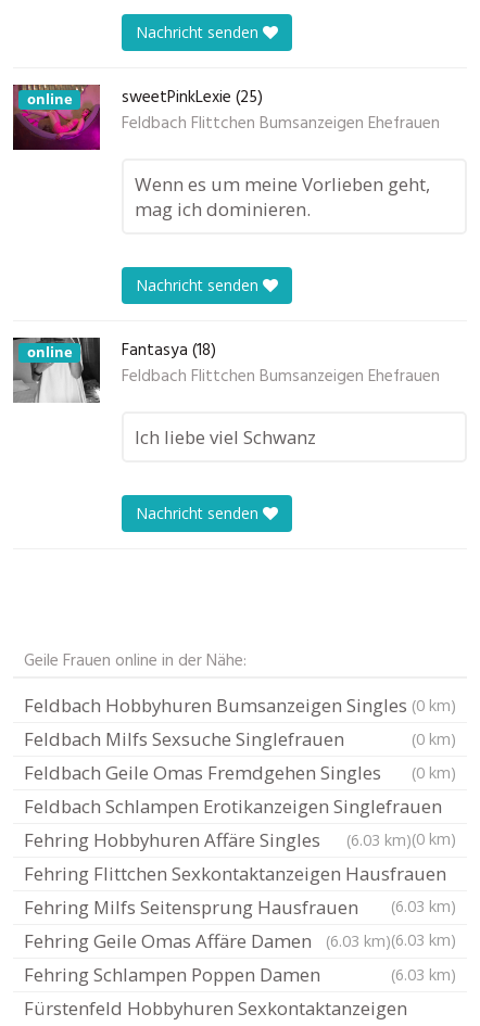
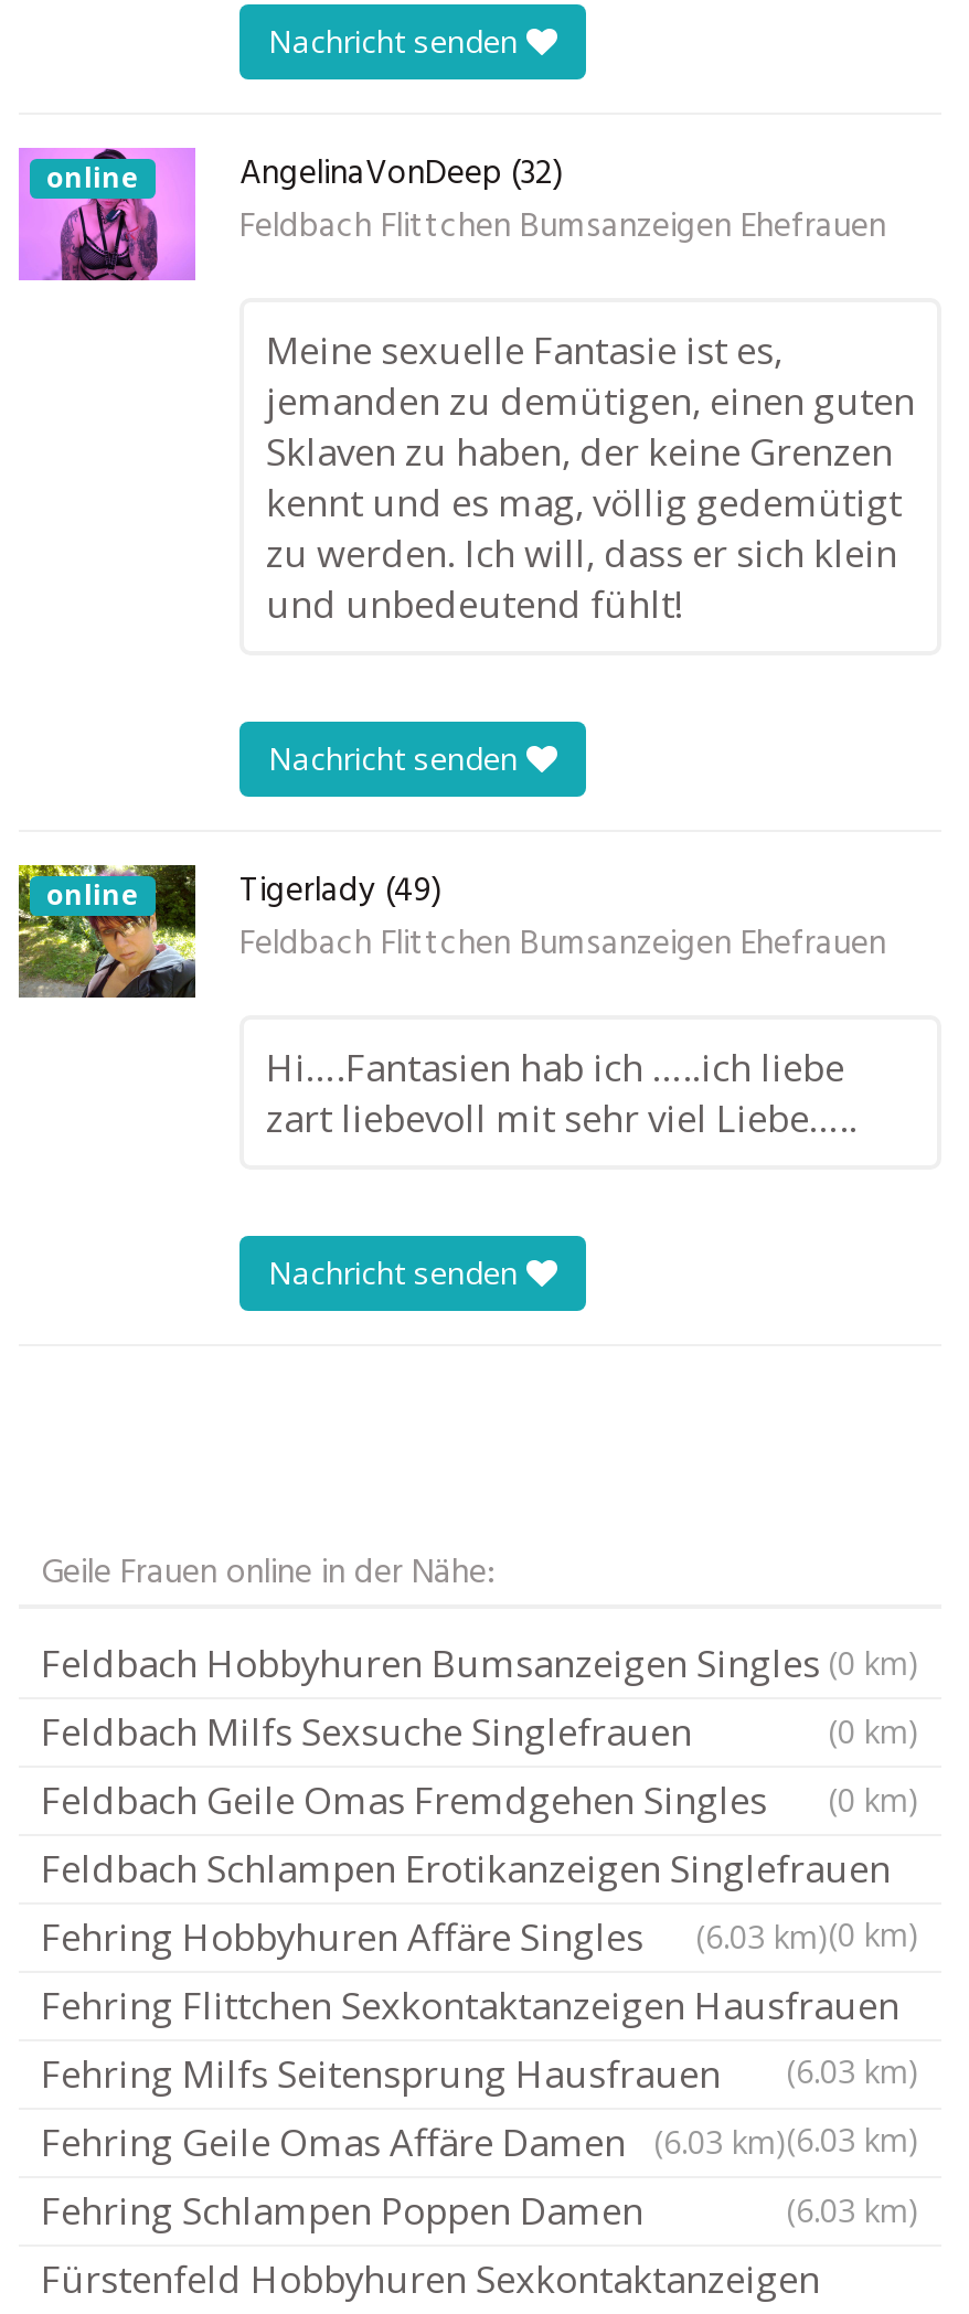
- [image]
- sweetPinkLexie (25)
+ [image]
+ AngelinaVonDeep (32)

- Wenn es um meine Vorlieben geht,
- mag ich dominieren.
+ Meine sexuelle Fantasie ist es,
+ jemanden zu demütigen, einen guten
+ Sklaven zu haben, der keine Grenzen
+ kennt und es mag, völlig gedemütigt
+ zu werden. Ich will, dass er sich klein
+ und unbedeutend fühlt!

- [image]
- Fantasya (18)
+ [image]
+ Tigerlady (49)

- Ich liebe viel Schwanz
+ Hi….Fantasien hab ich …..ich liebe
+ zart liebevoll mit sehr viel Liebe…..
